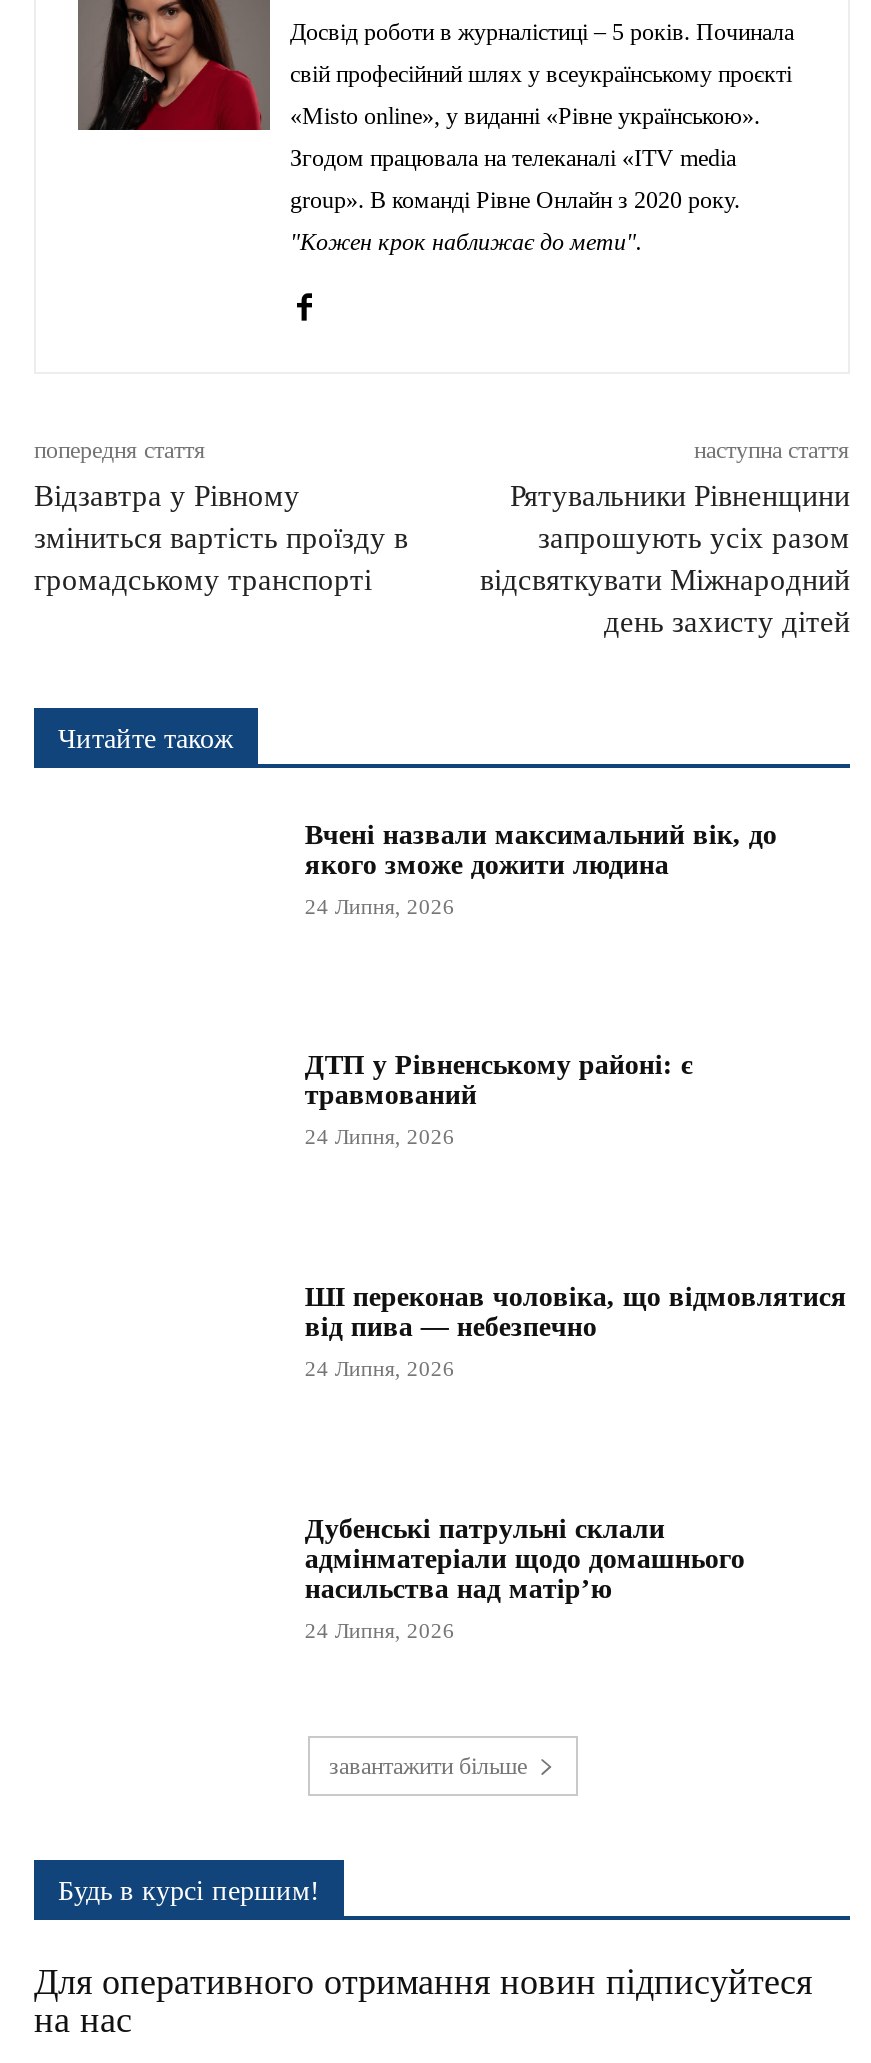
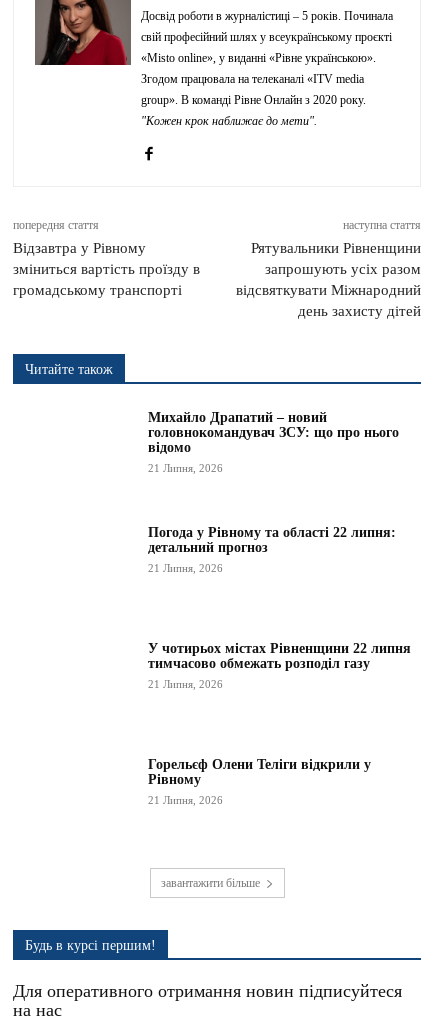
- Вчені назвали максимальний вік, до
- якого зможе дожити людина
+ Михайло Драпатий – новий
+ головнокомандувач ЗСУ: що про нього
+ відомо

- 24 Липня, 2026
+ 21 Липня, 2026

- ДТП у Рівненському районі: є
- травмований
+ Погода у Рівному та області 22 липня:
+ детальний прогноз

- 24 Липня, 2026
+ 21 Липня, 2026

- ШІ переконав чоловіка, що відмовлятися
- від пива — небезпечно
+ У чотирьох містах Рівненщини 22 липня
+ тимчасово обмежать розподіл газу

- 24 Липня, 2026
+ 21 Липня, 2026

- Дубенські патрульні склали
- адмінматеріали щодо домашнього
- насильства над матір’ю
+ Горельєф Олени Теліги відкрили у
+ Рівному

- 24 Липня, 2026
+ 21 Липня, 2026
